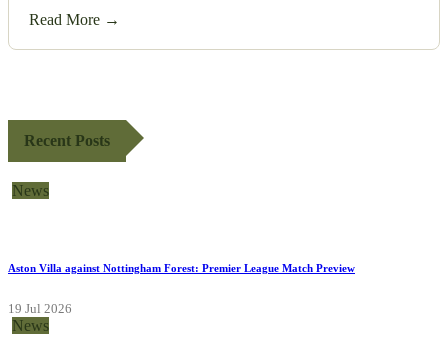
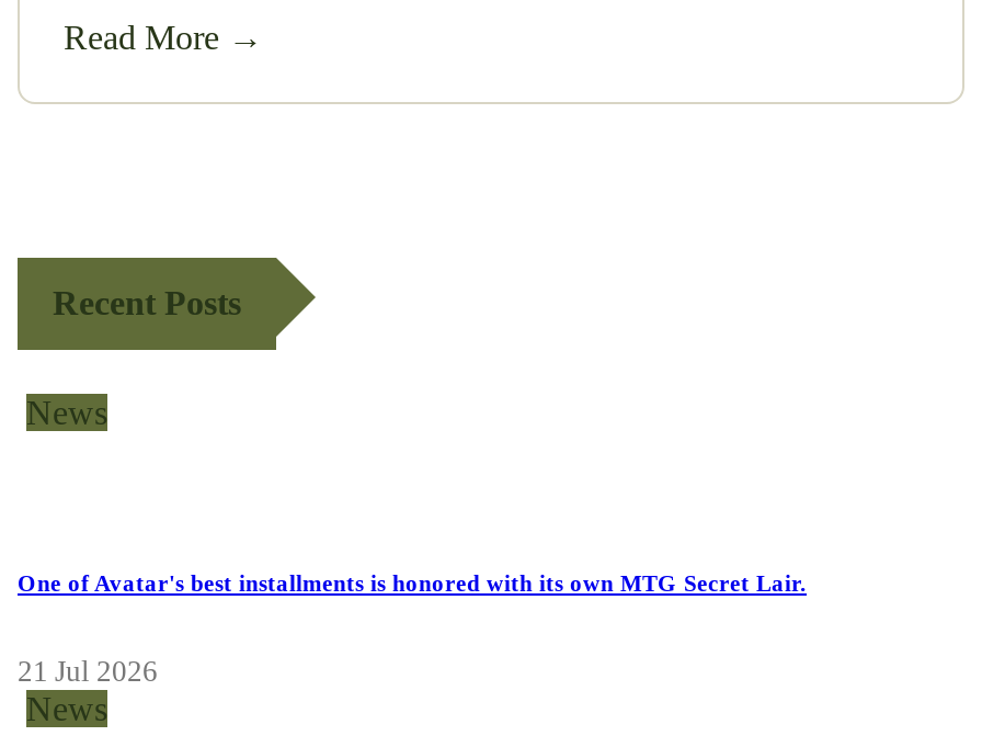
- Aston Villa against Nottingham Forest: Premier League Match Preview
+ One of Avatar's best installments is honored with its own MTG Secret Lair.

- 19 Jul 2026
+ 21 Jul 2026
